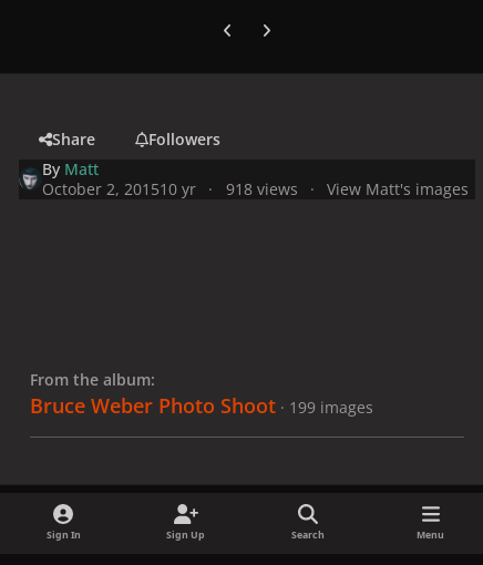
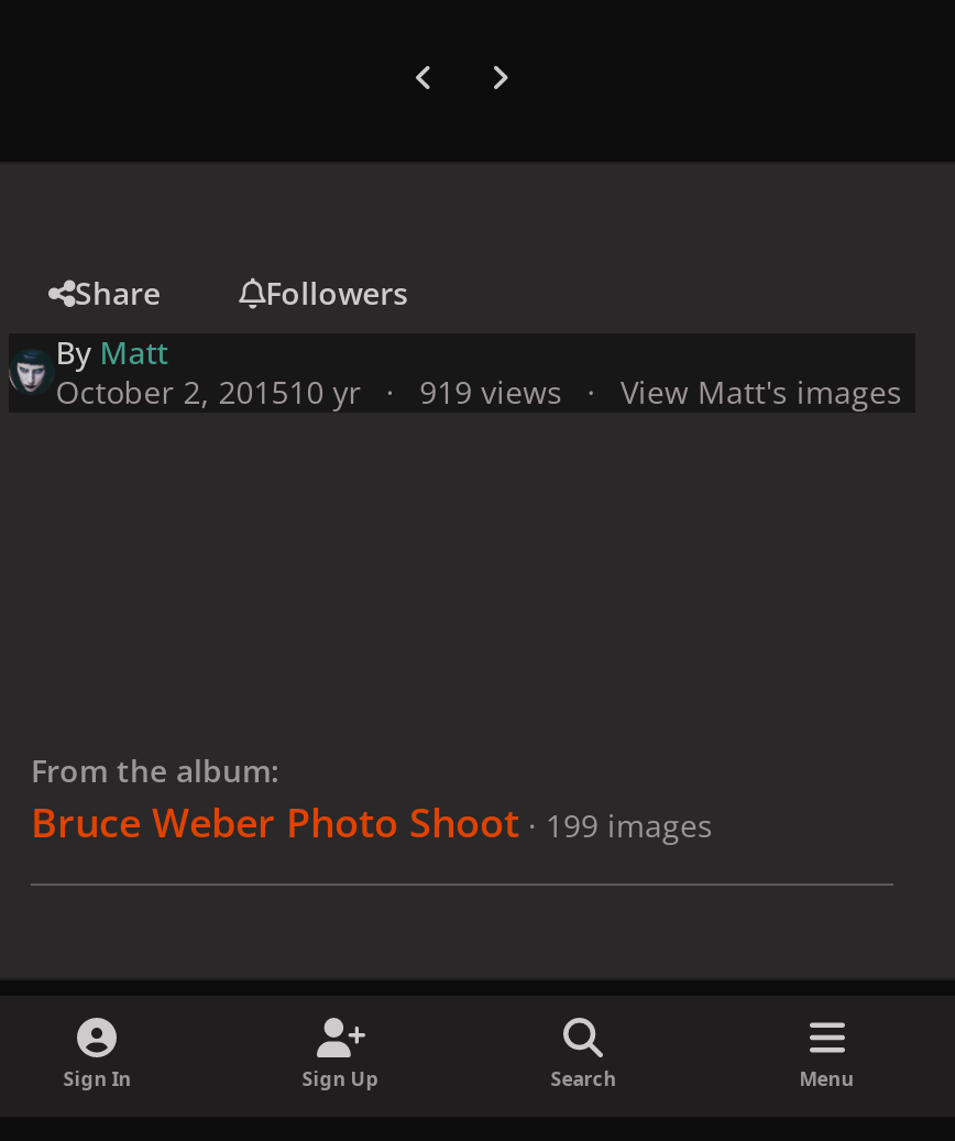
- October 2, 201510 yr 918 views View Matt's images
+ October 2, 201510 yr 919 views View Matt's images
